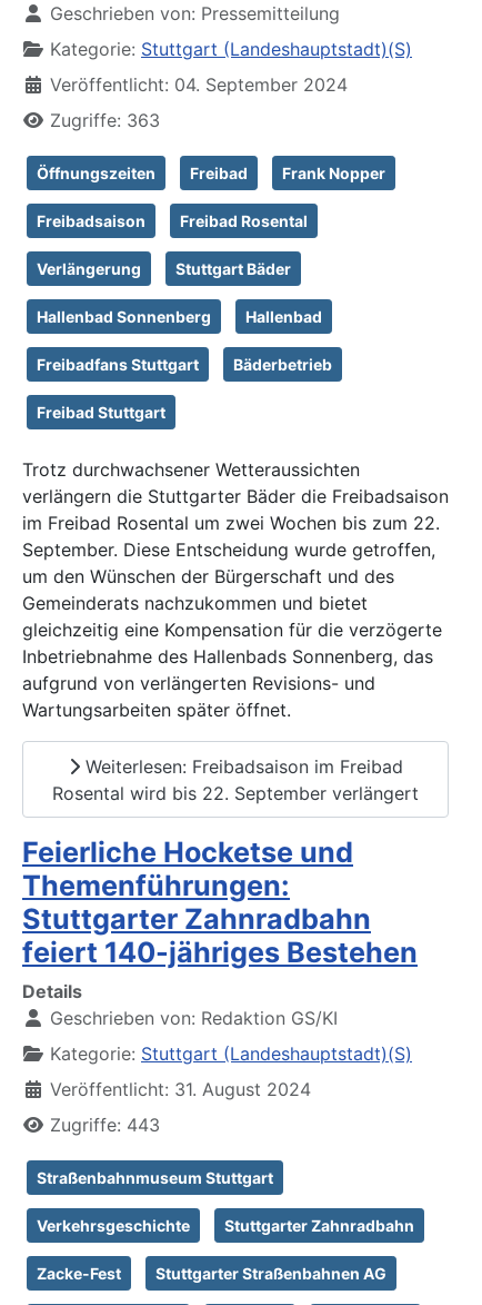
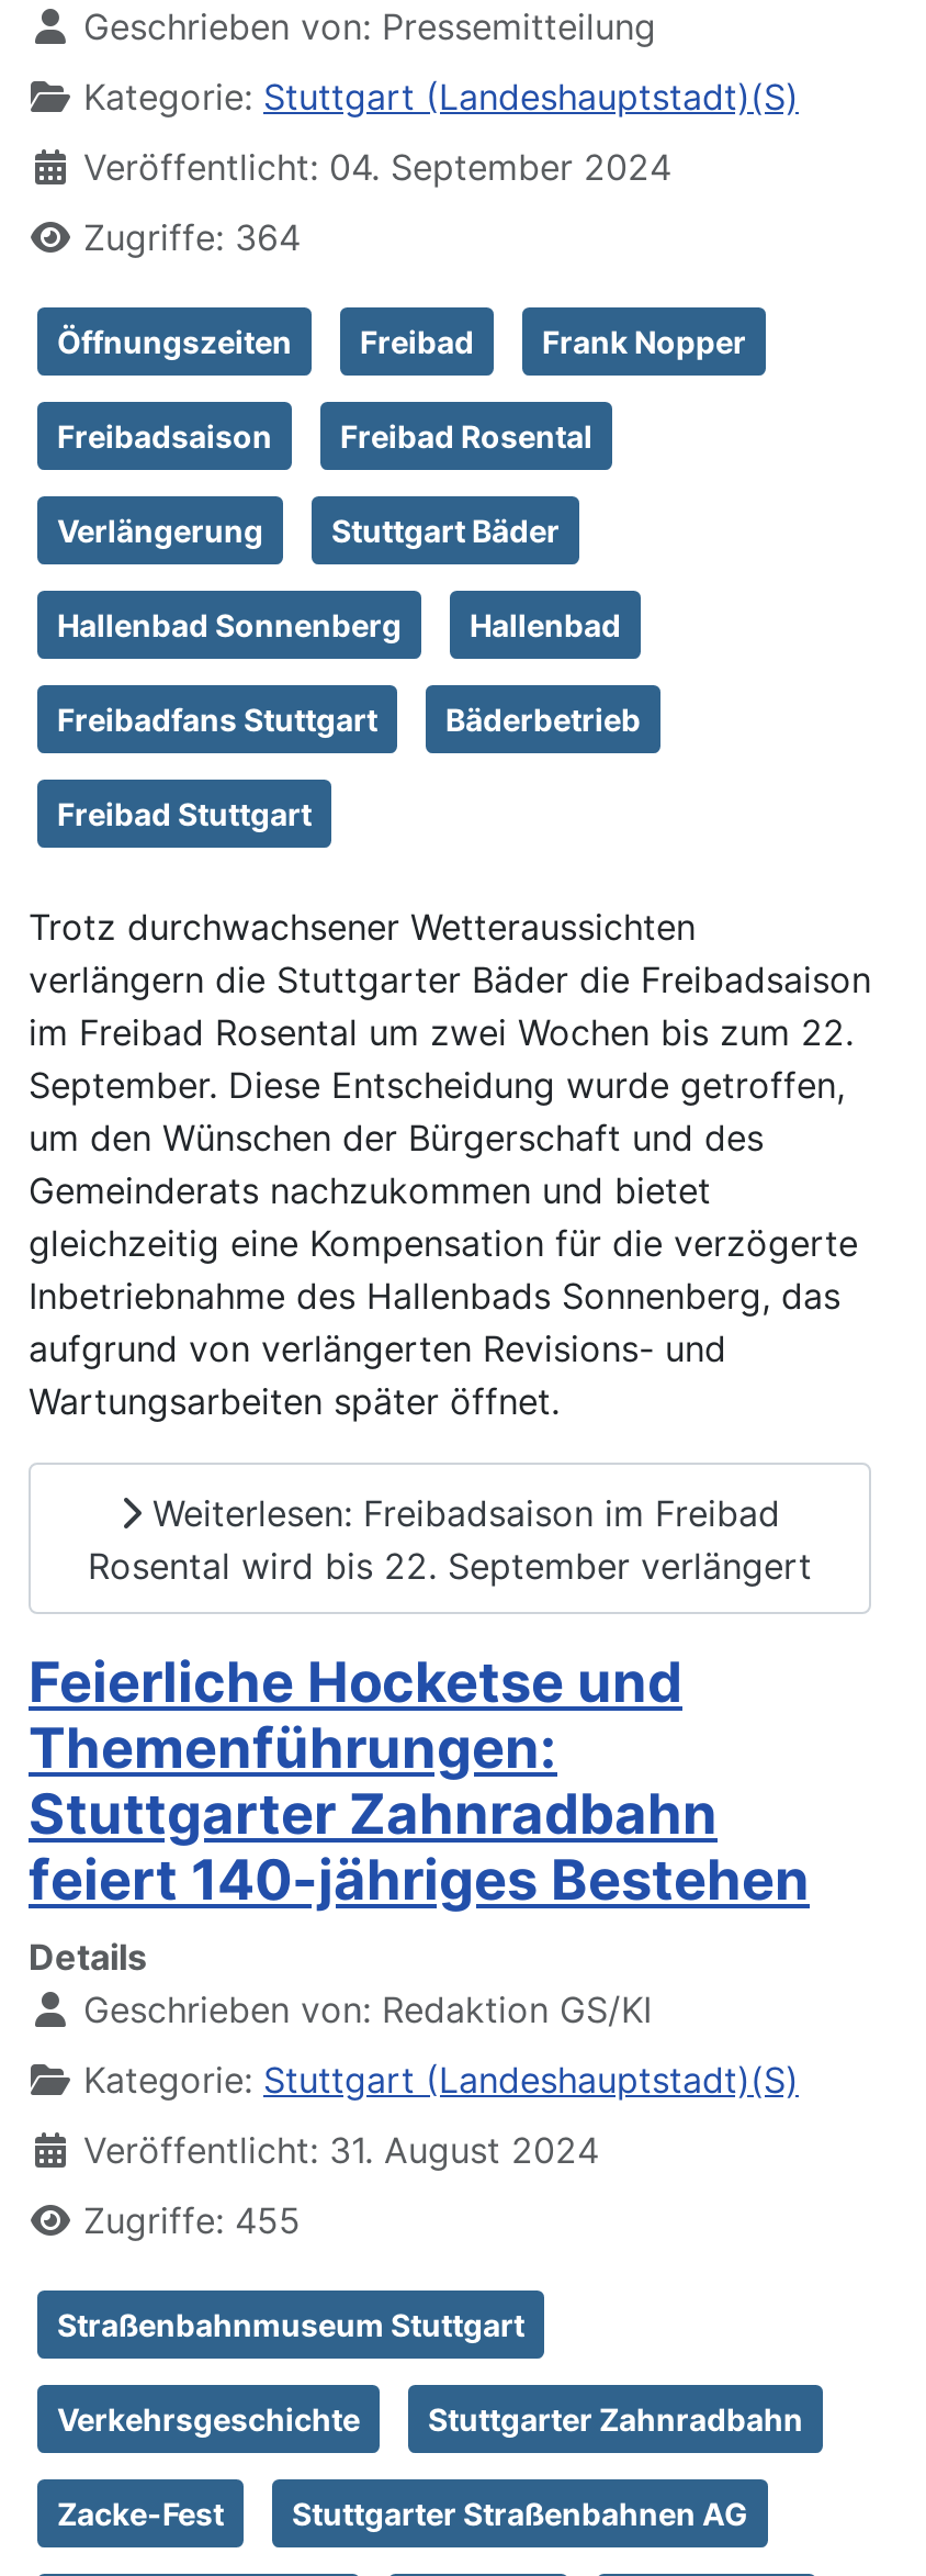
- Zugriffe: 363
+ Zugriffe: 364

- Zugriffe: 443
+ Zugriffe: 455
